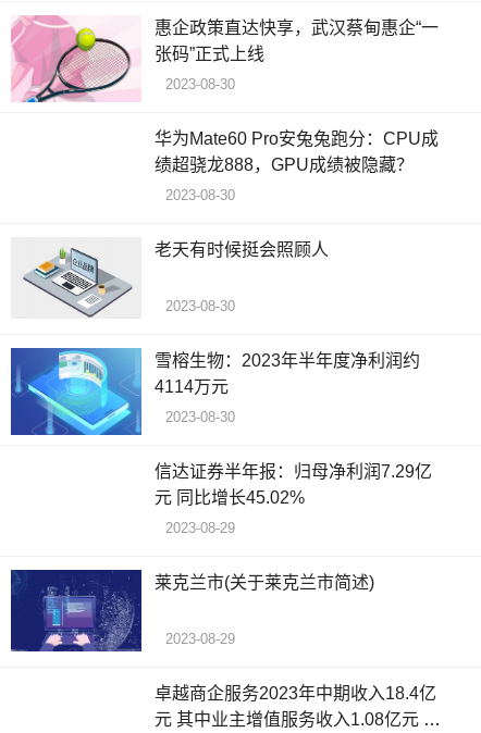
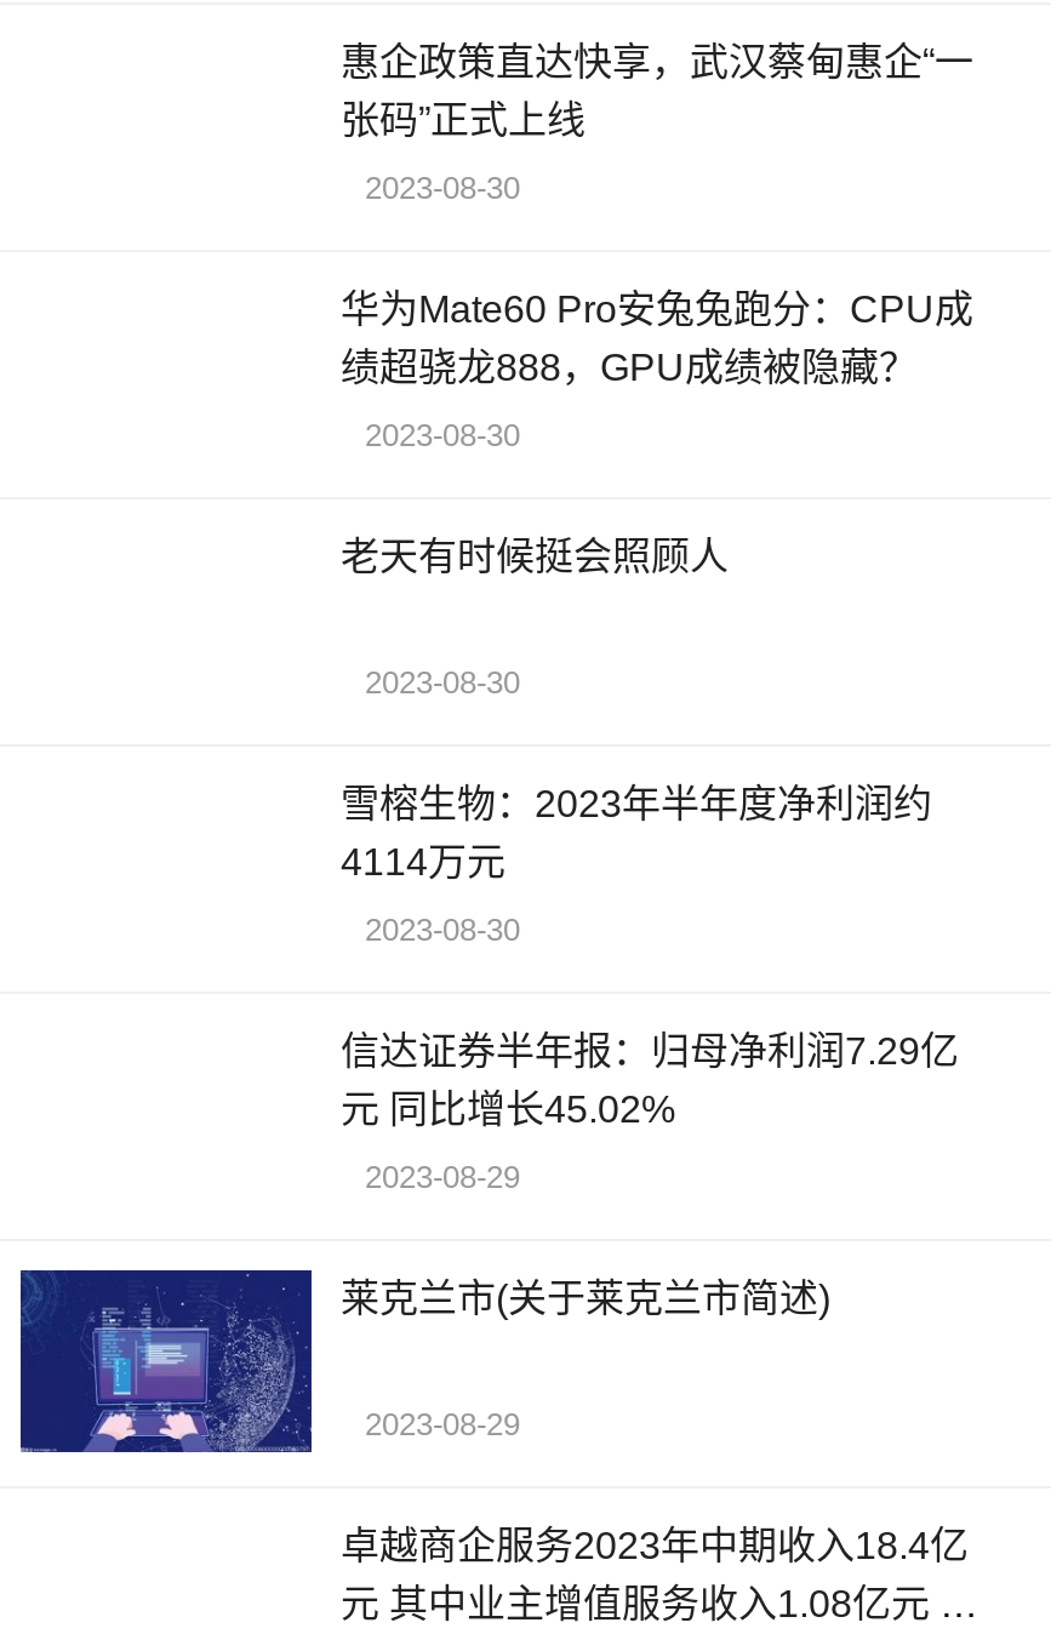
- [image]

- [image]

- [image]
